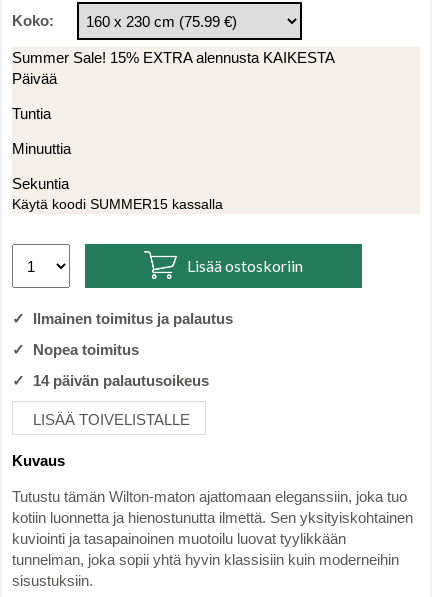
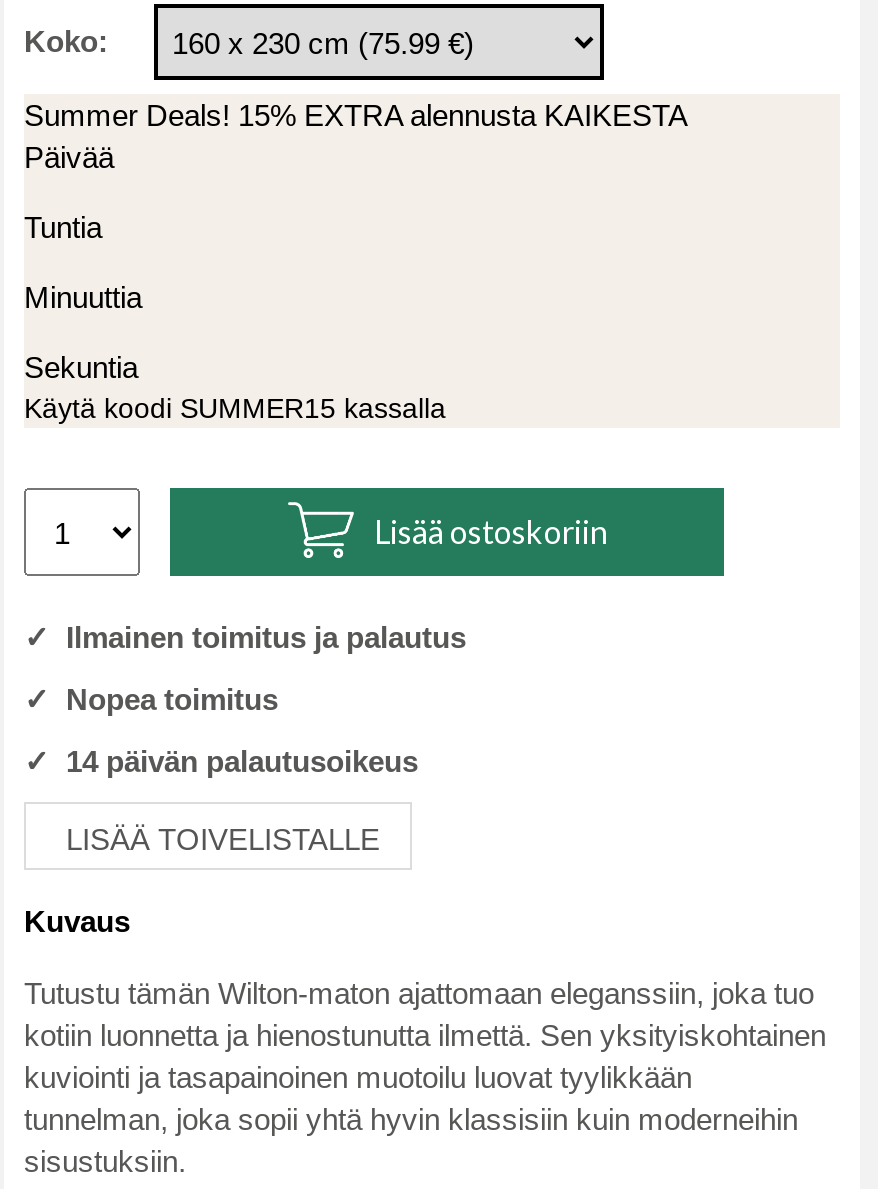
- Summer Sale! 15% EXTRA alennusta KAIKESTA
+ Summer Deals! 15% EXTRA alennusta KAIKESTA
